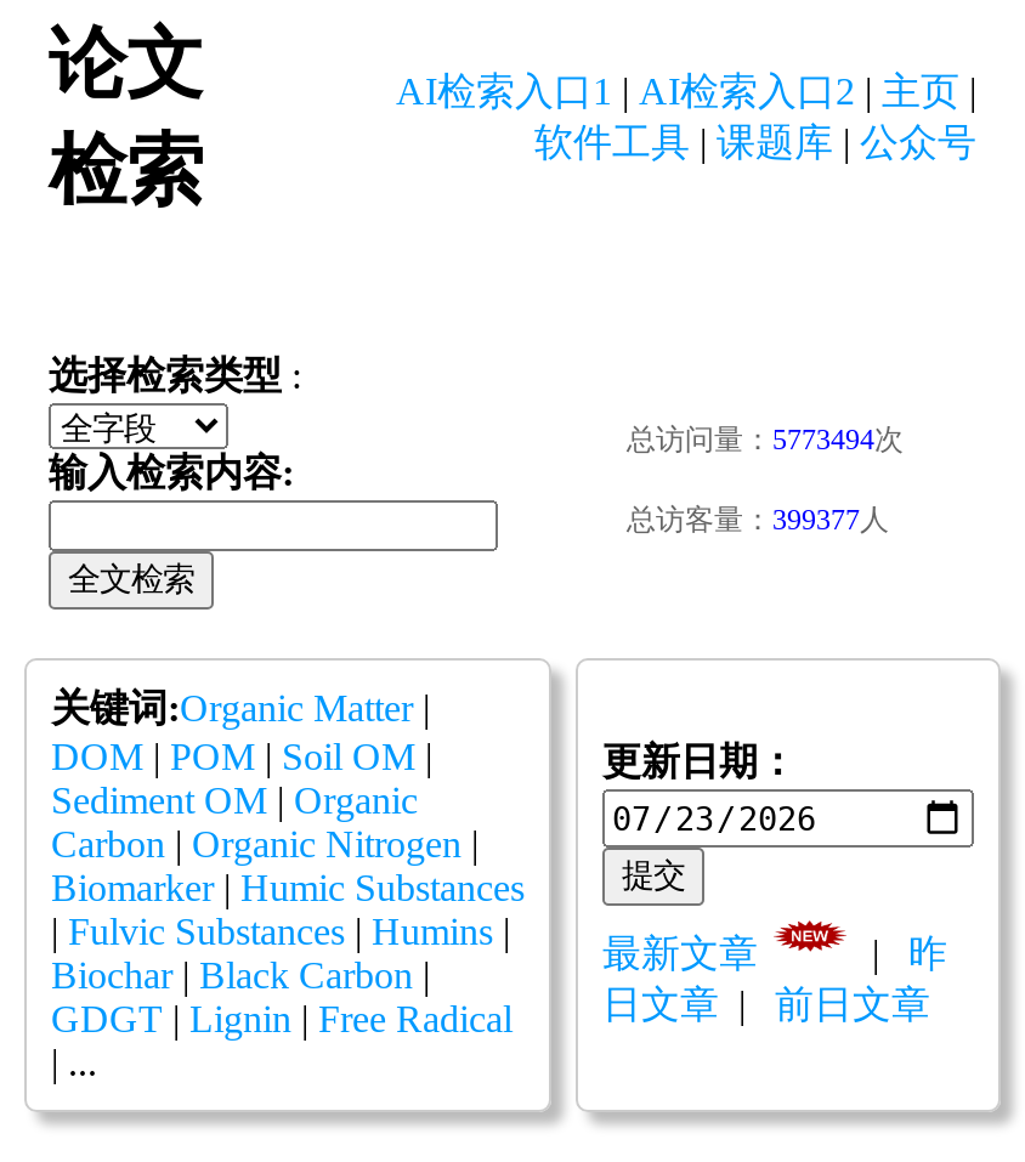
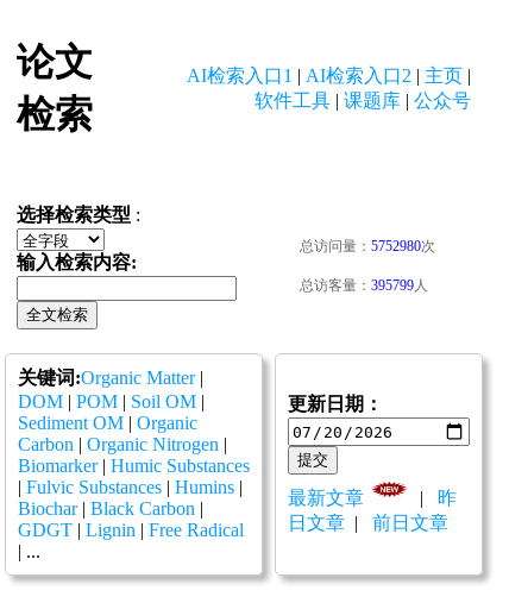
- 总访问量：5773494次
+ 总访问量：5752980次

- 总访客量：399377人
+ 总访客量：395799人
